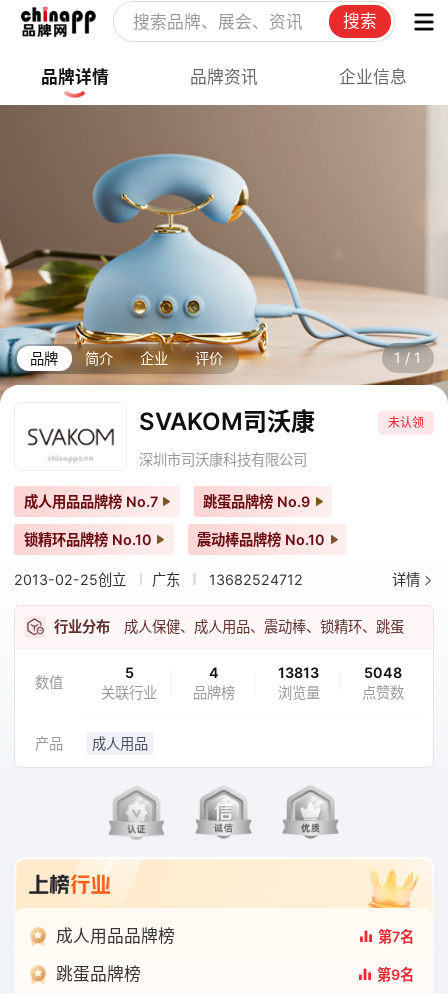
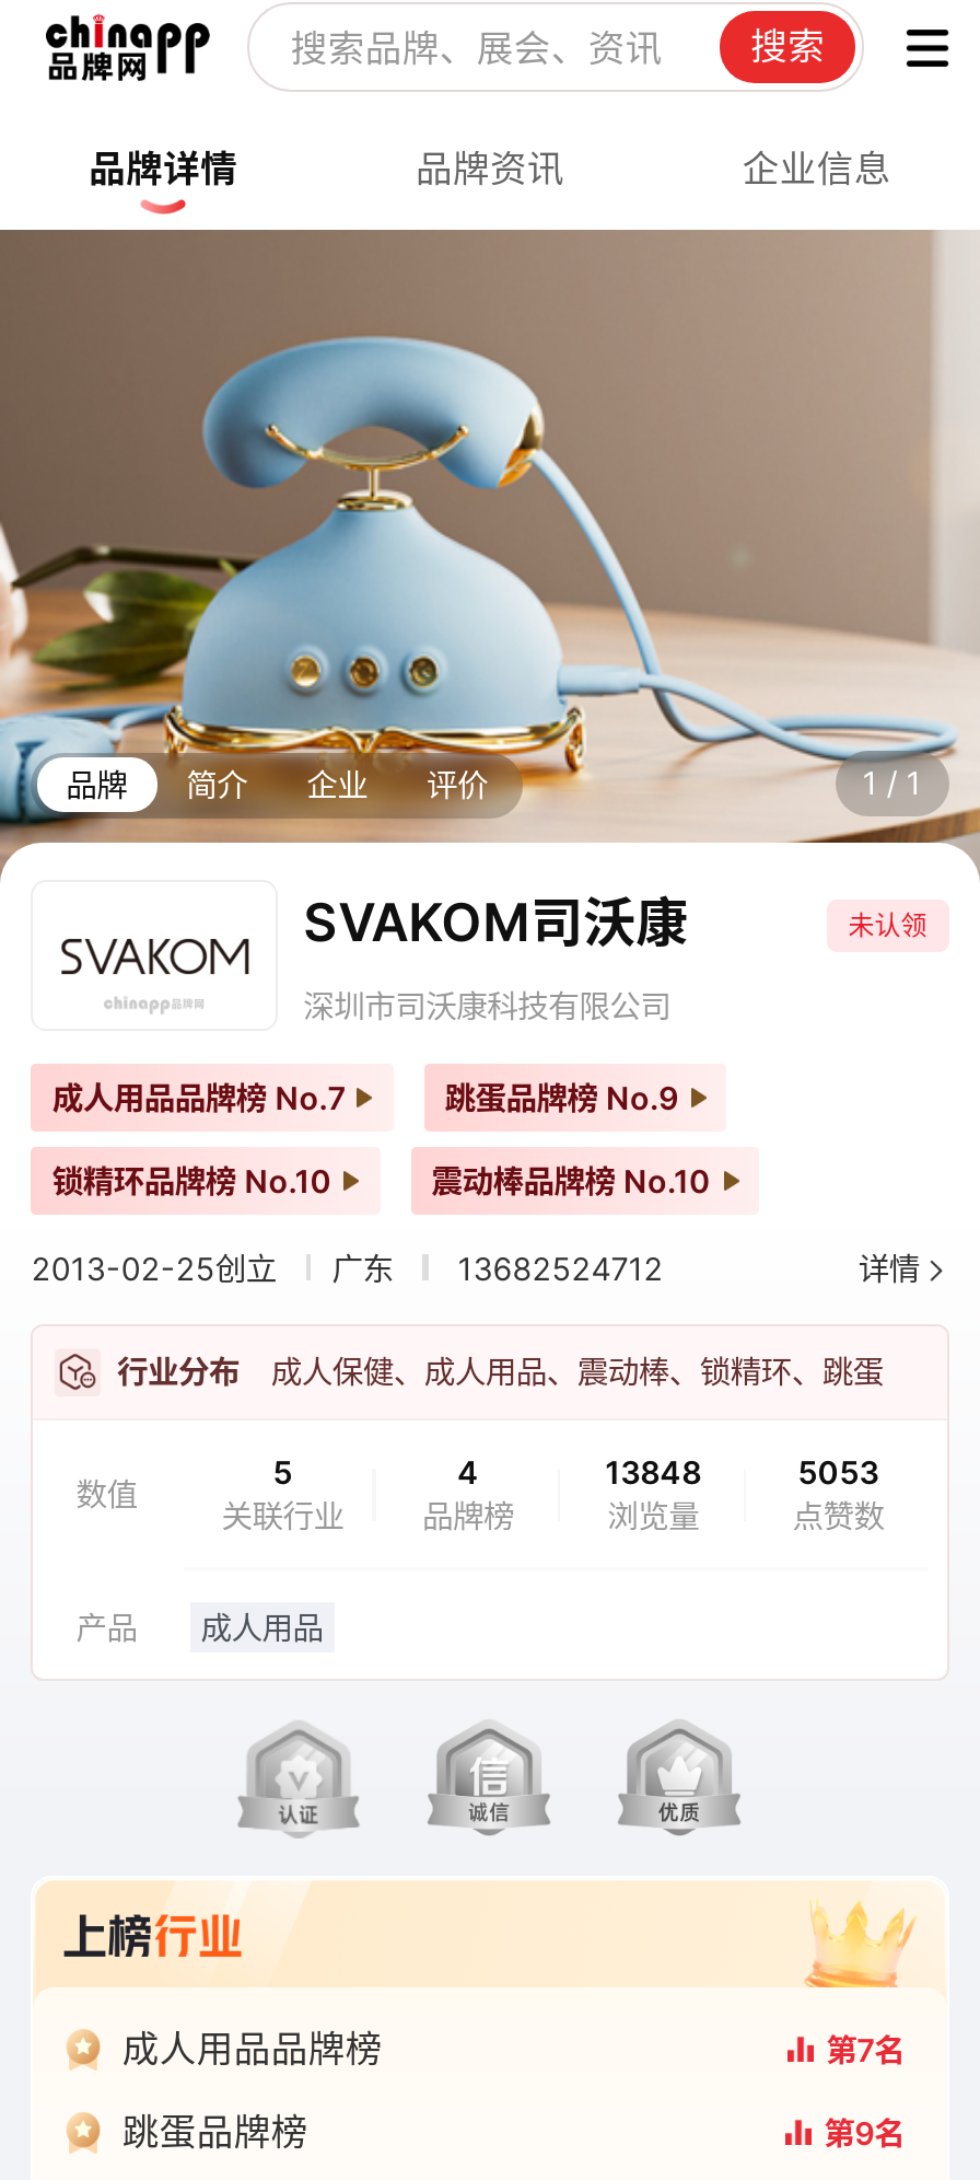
- 13813
+ 13848

- 5048
+ 5053
